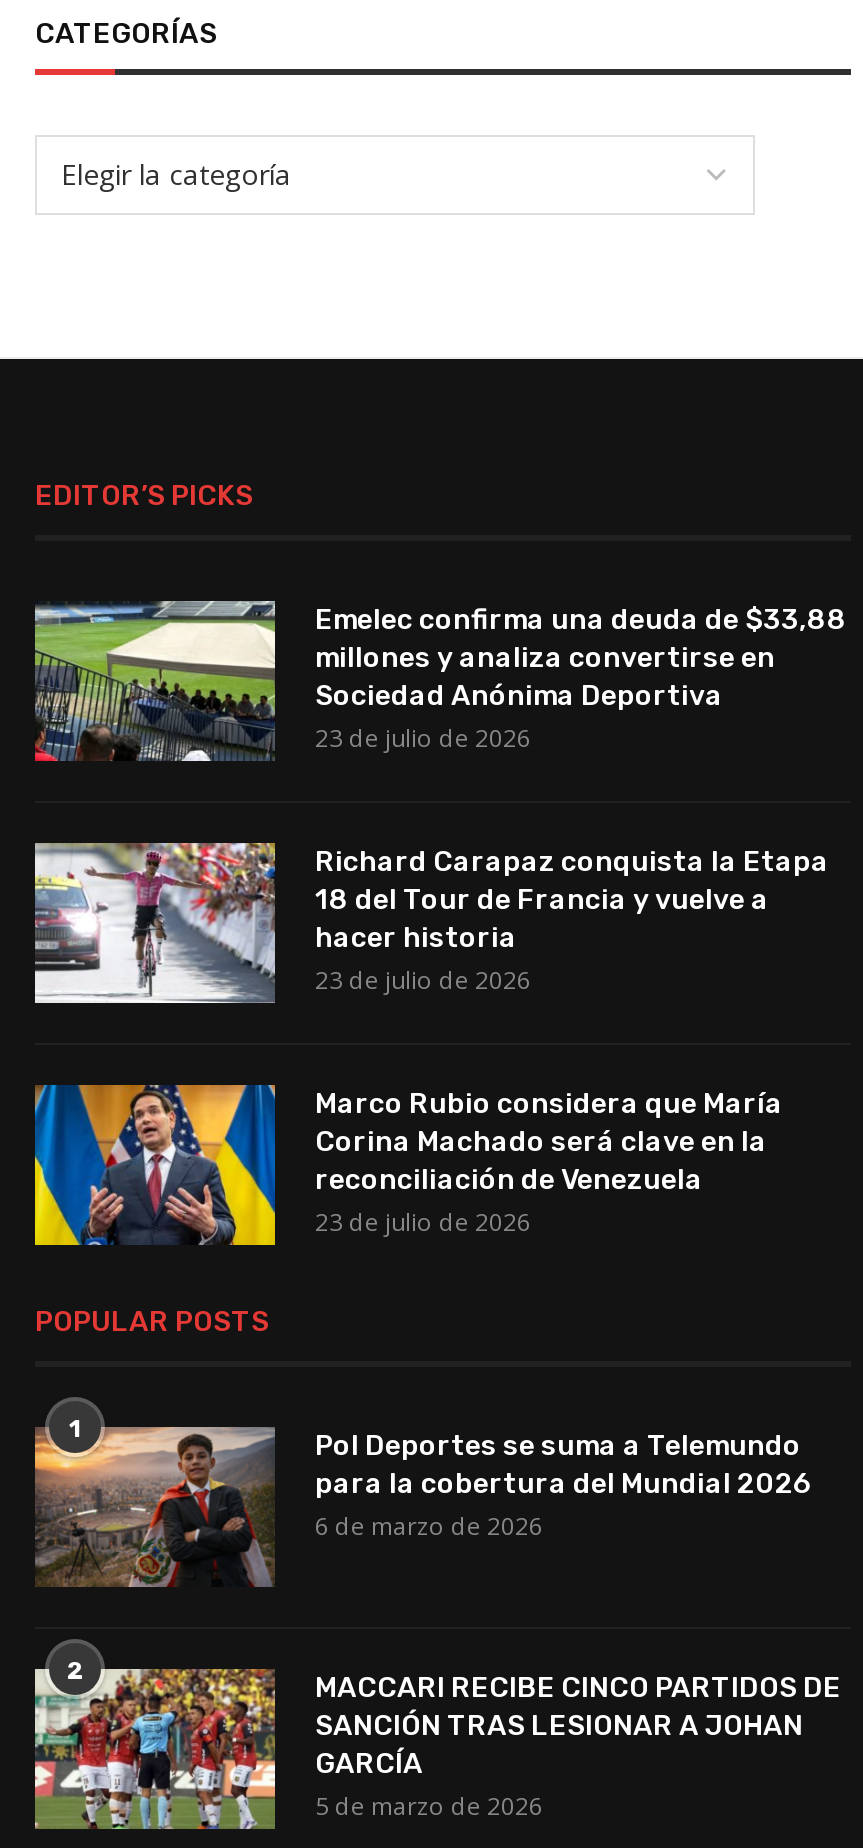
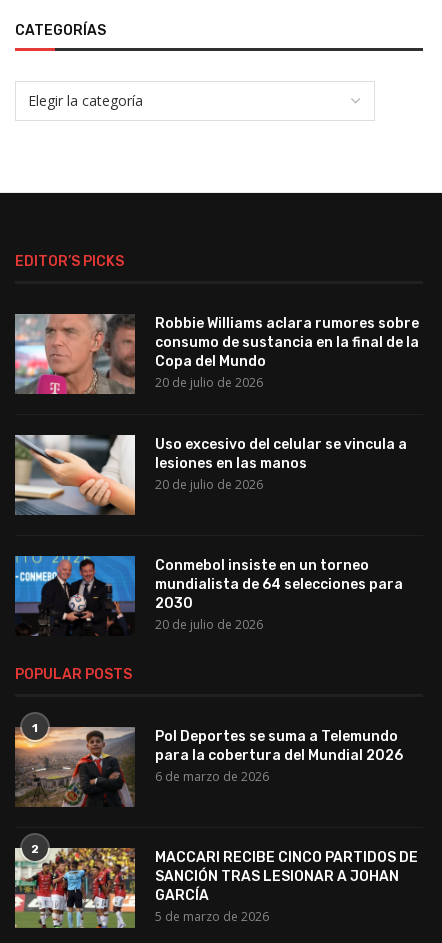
- [image]
- Emelec confirma una deuda de $33,88
- millones y analiza convertirse en
- Sociedad Anónima Deportiva
- 23 de julio de 2026
+ [image]
+ Robbie Williams aclara rumores sobre
+ consumo de sustancia en la final de la
+ Copa del Mundo
+ 20 de julio de 2026

- [image]
- Richard Carapaz conquista la Etapa
- 18 del Tour de Francia y vuelve a
- hacer historia
- 23 de julio de 2026
+ [image]
+ Uso excesivo del celular se vincula a
+ lesiones en las manos
+ 20 de julio de 2026

- [image]
- Marco Rubio considera que María
- Corina Machado será clave en la
- reconciliación de Venezuela
- 23 de julio de 2026
+ [image]
+ Conmebol insiste en un torneo
+ mundialista de 64 selecciones para
+ 2030
+ 20 de julio de 2026
